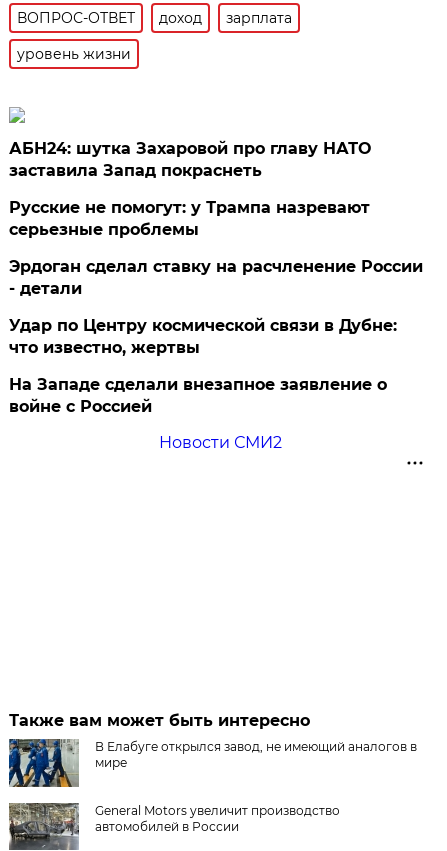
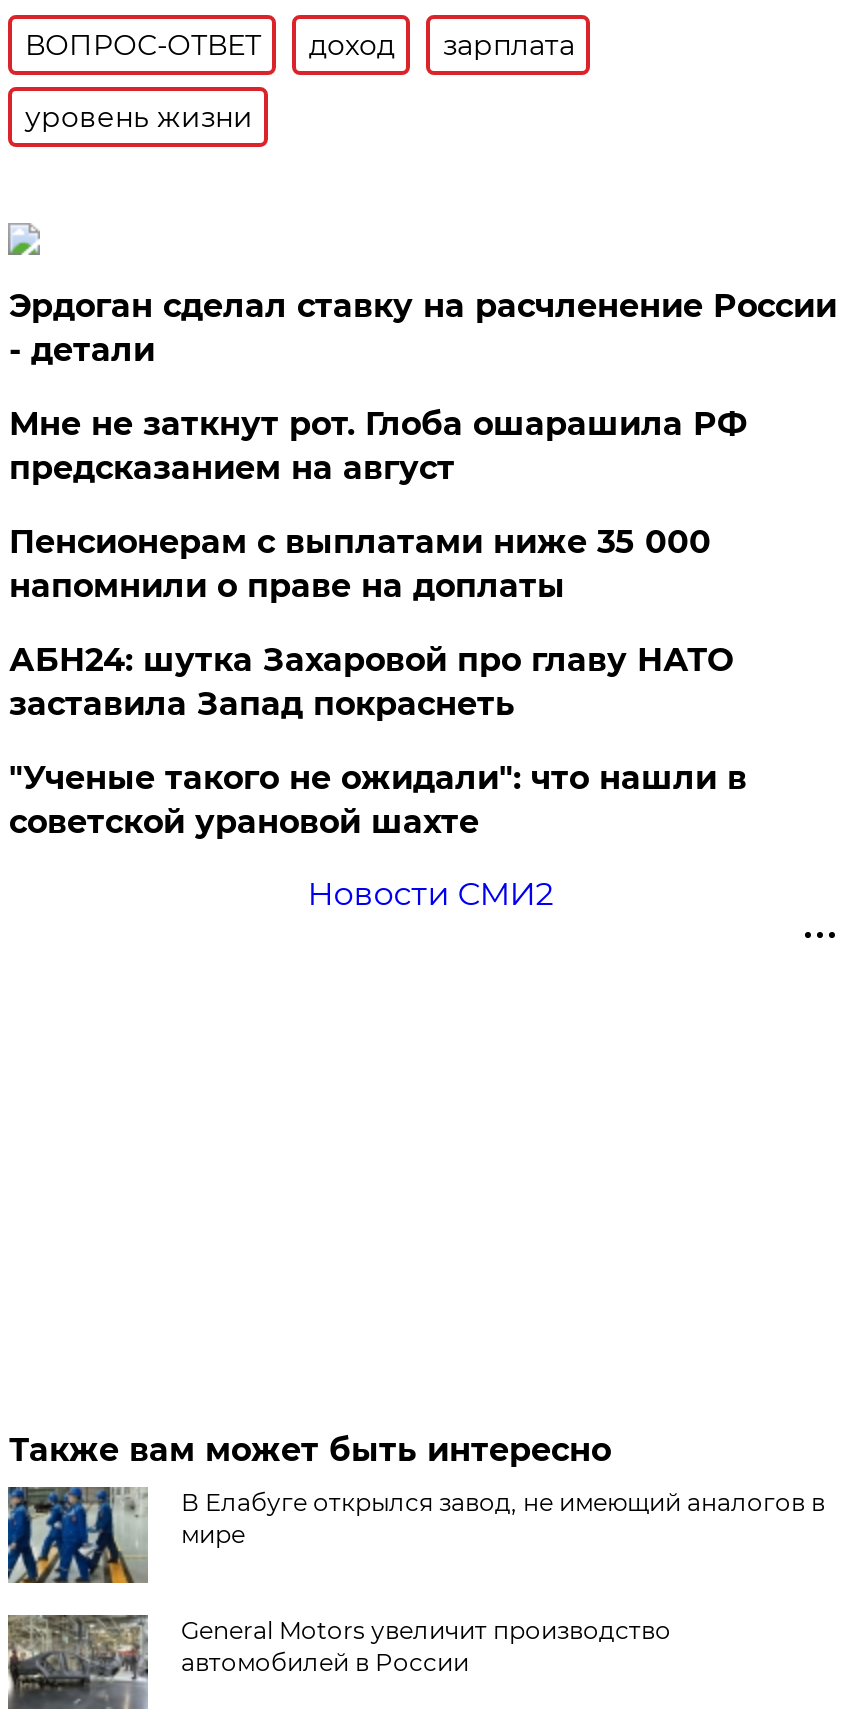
+ Мне не заткнут рот. Глоба ошарашила РФ
+ предсказанием на август
+ Пенсионерам с выплатами ниже 35 000
+ напомнили о праве на доплаты

moved down: АБН24: шутка Захаровой про главу НАТО | заставила Запад покраснеть

- Русские не помогут: у Трампа назревают
- серьезные проблемы
- Удар по Центру космической связи в Дубне:
- что известно, жертвы
- На Западе сделали внезапное заявление о
- войне с Россией
+ "Ученые такого не ожидали": что нашли в
+ советской урановой шахте

moved up: Эрдоган сделал ставку на расчленение России | - детали
